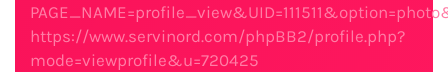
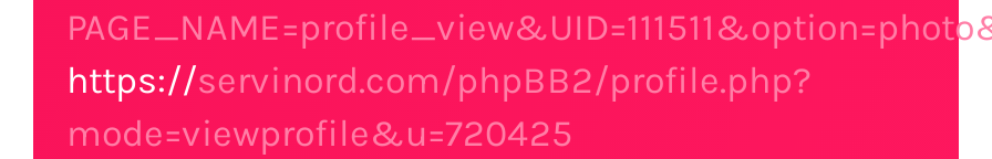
- https://www.servinord.com/phpBB2/profile.php?
+ https://servinord.com/phpBB2/profile.php?
